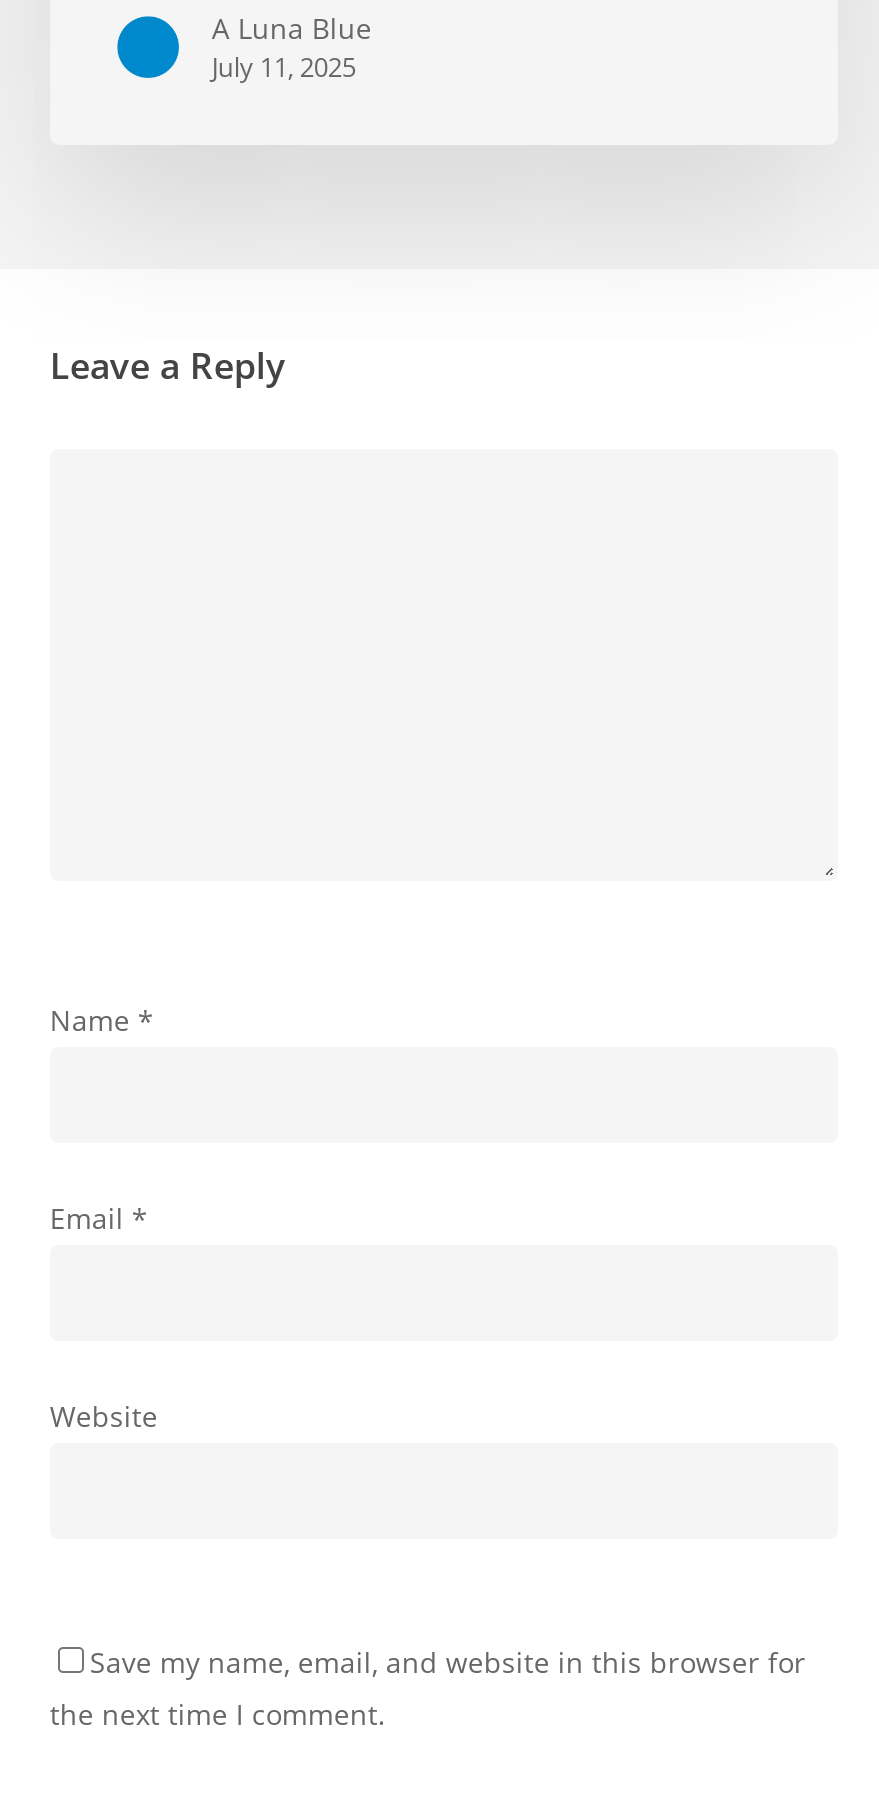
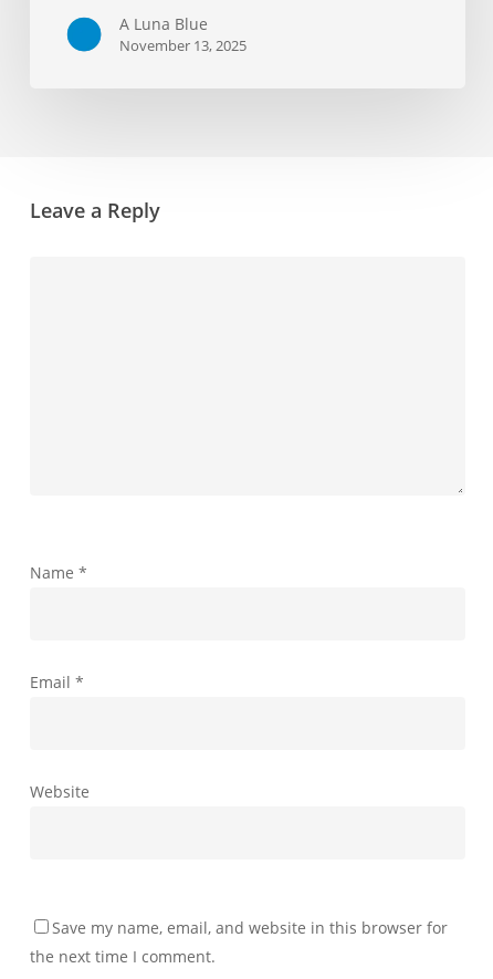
- July 11, 2025
+ November 13, 2025
